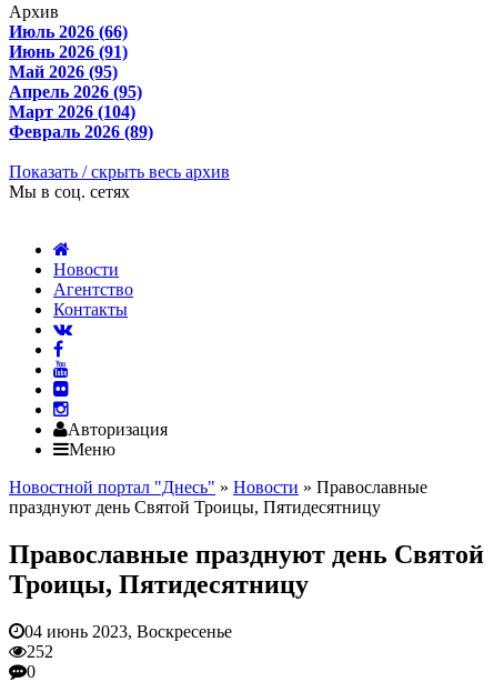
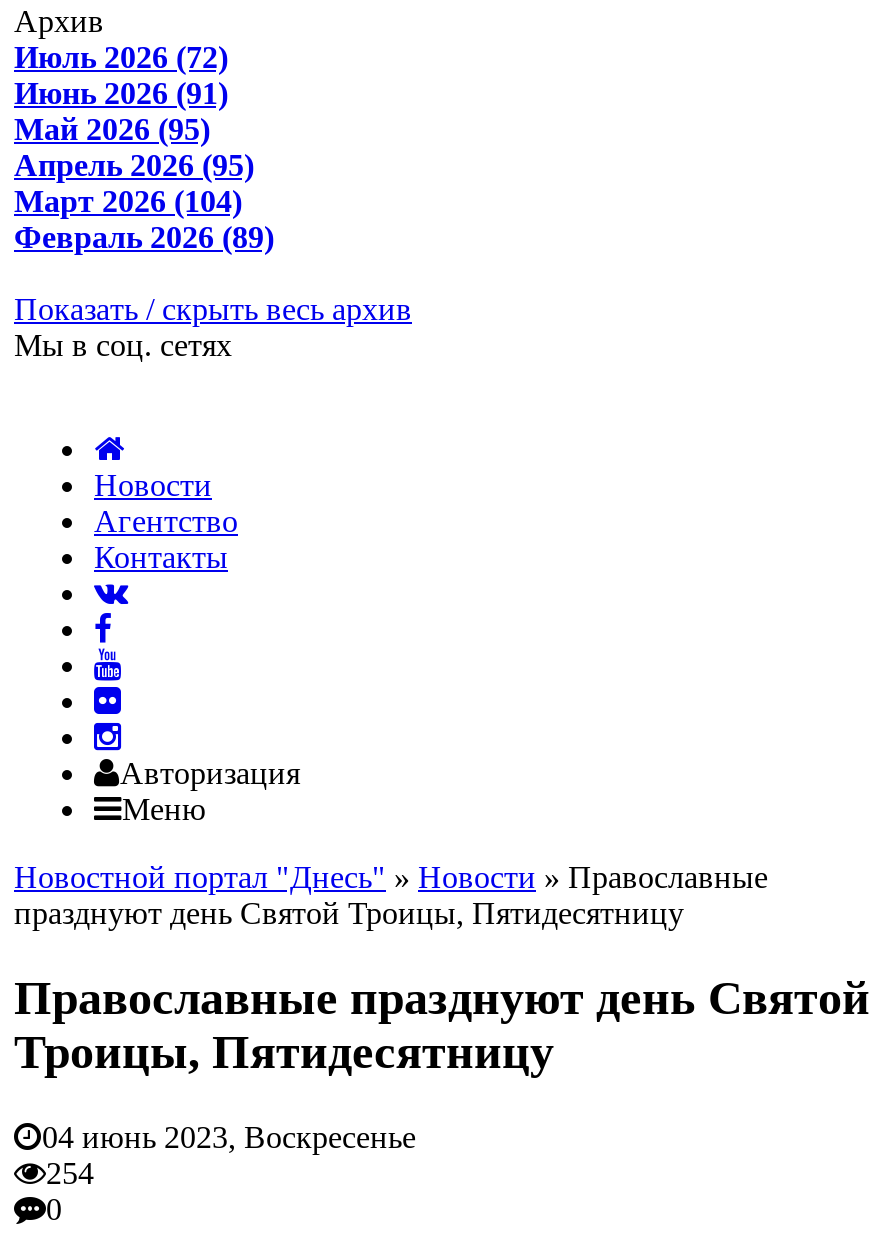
- Июль 2026 (66)
+ Июль 2026 (72)

- 252
+ 254
